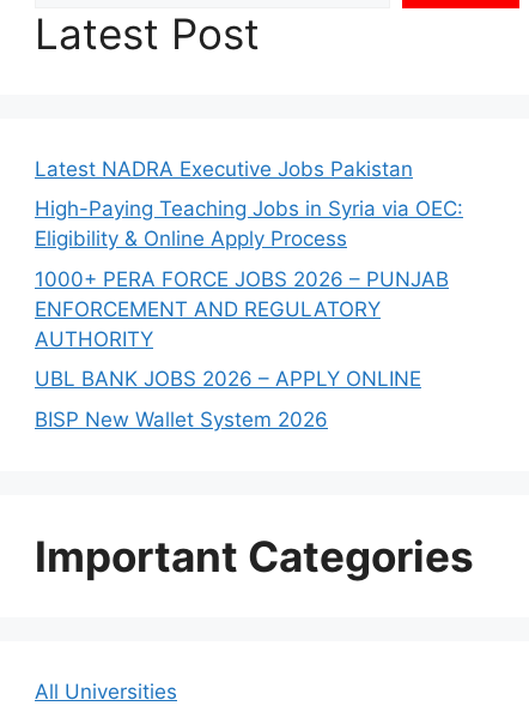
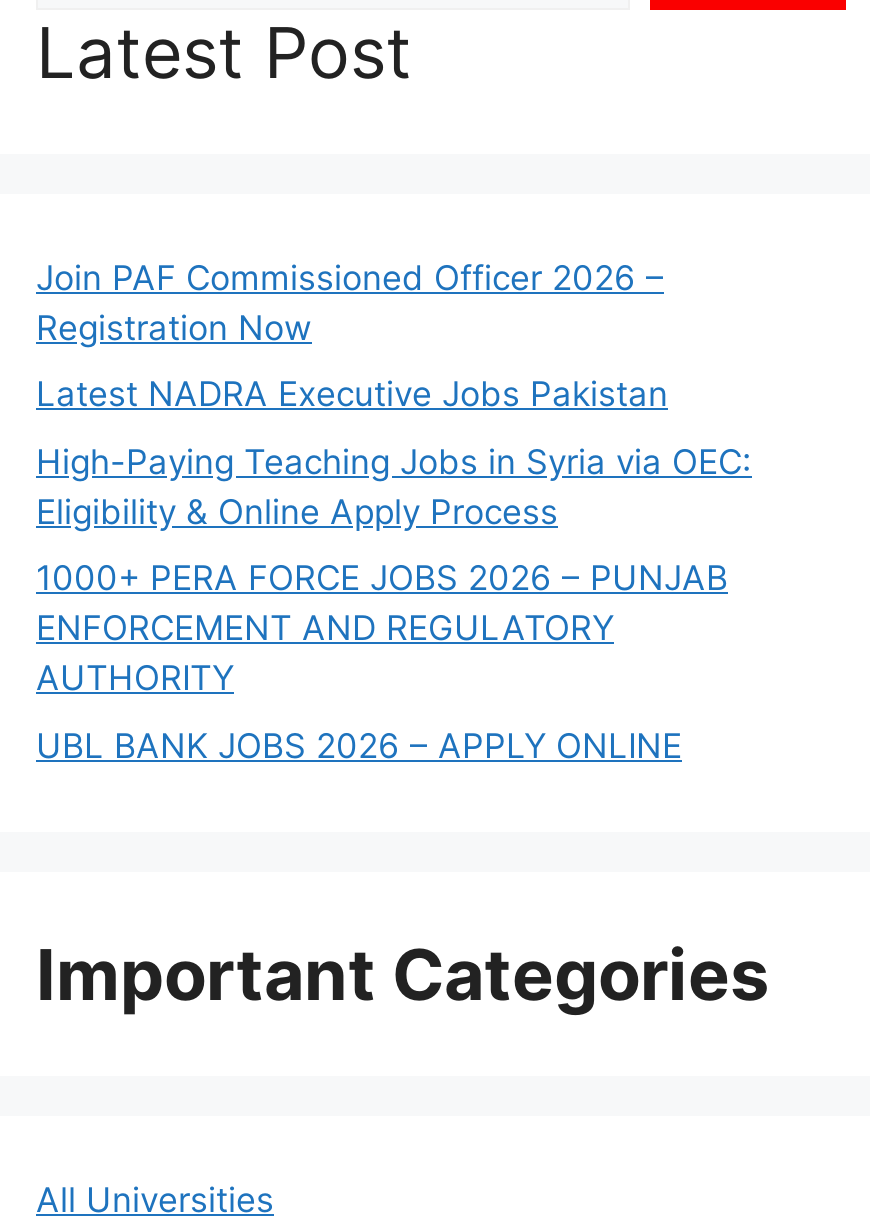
+ Join PAF Commissioned Officer 2026 –
+ Registration Now

moved down: Latest NADRA Executive Jobs Pakistan | High-Paying Teaching Jobs in Syria via OEC: | Eligibility & Online Apply Process | 1000+ PERA FORCE JOBS 2026 – PUNJAB | ENFORCEMENT AND REGULATORY | AUTHORITY | UBL BANK JOBS 2026 – APPLY ONLINE

- BISP New Wallet System 2026
